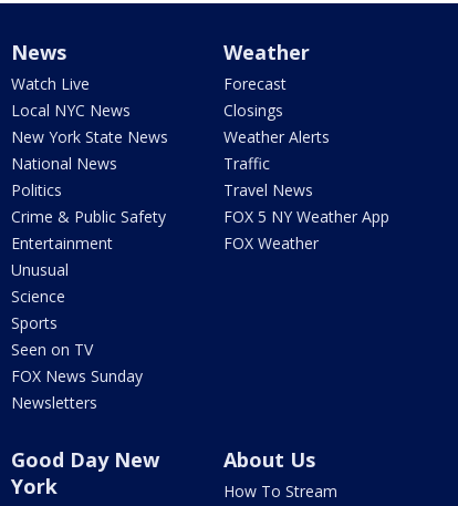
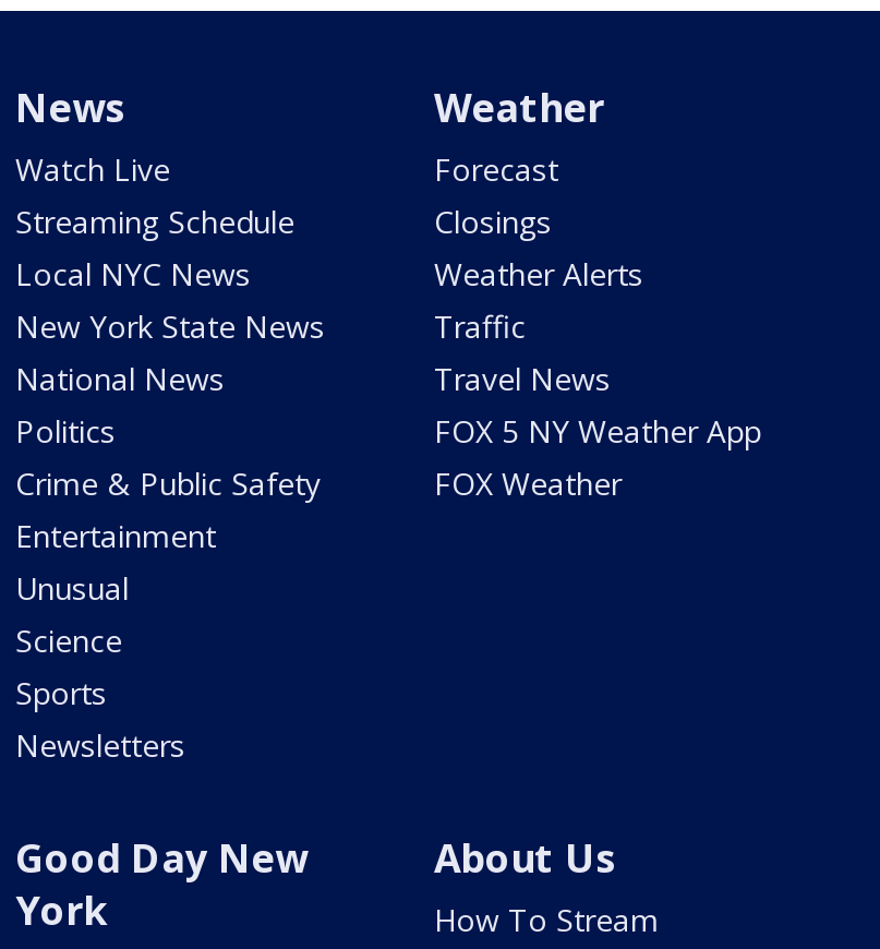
moved down: Local NYC News | New York State News | National News | ... | Science | Sports

+ Streaming Schedule

- Seen on TV
- FOX News Sunday
